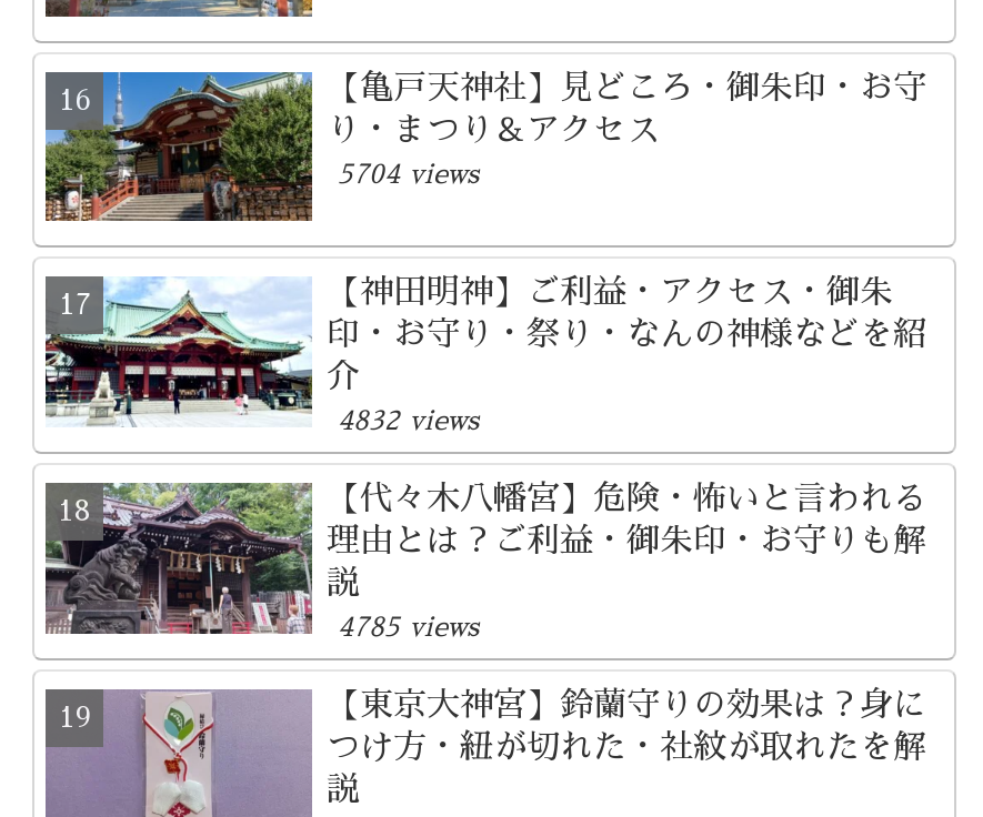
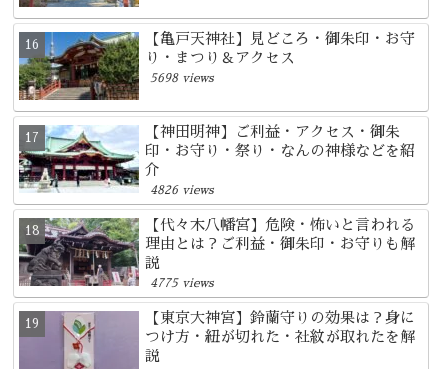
- 5704 views
+ 5698 views

- 4832 views
+ 4826 views

- 4785 views
+ 4775 views
